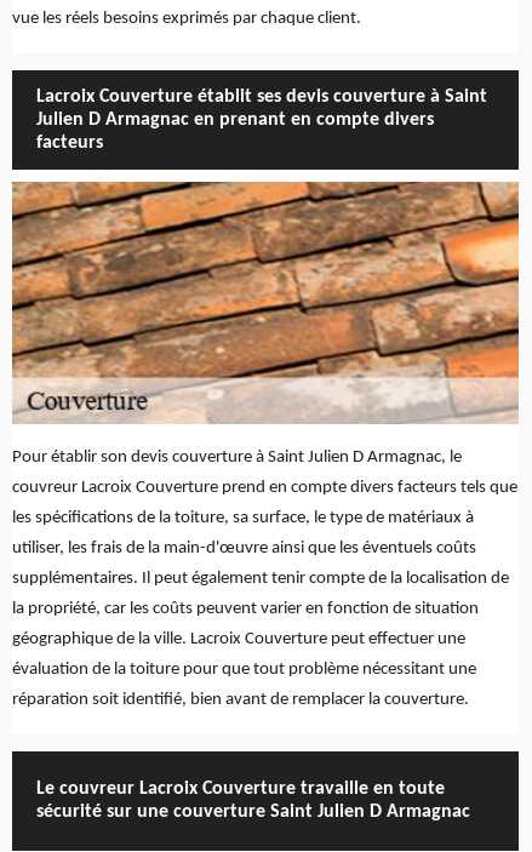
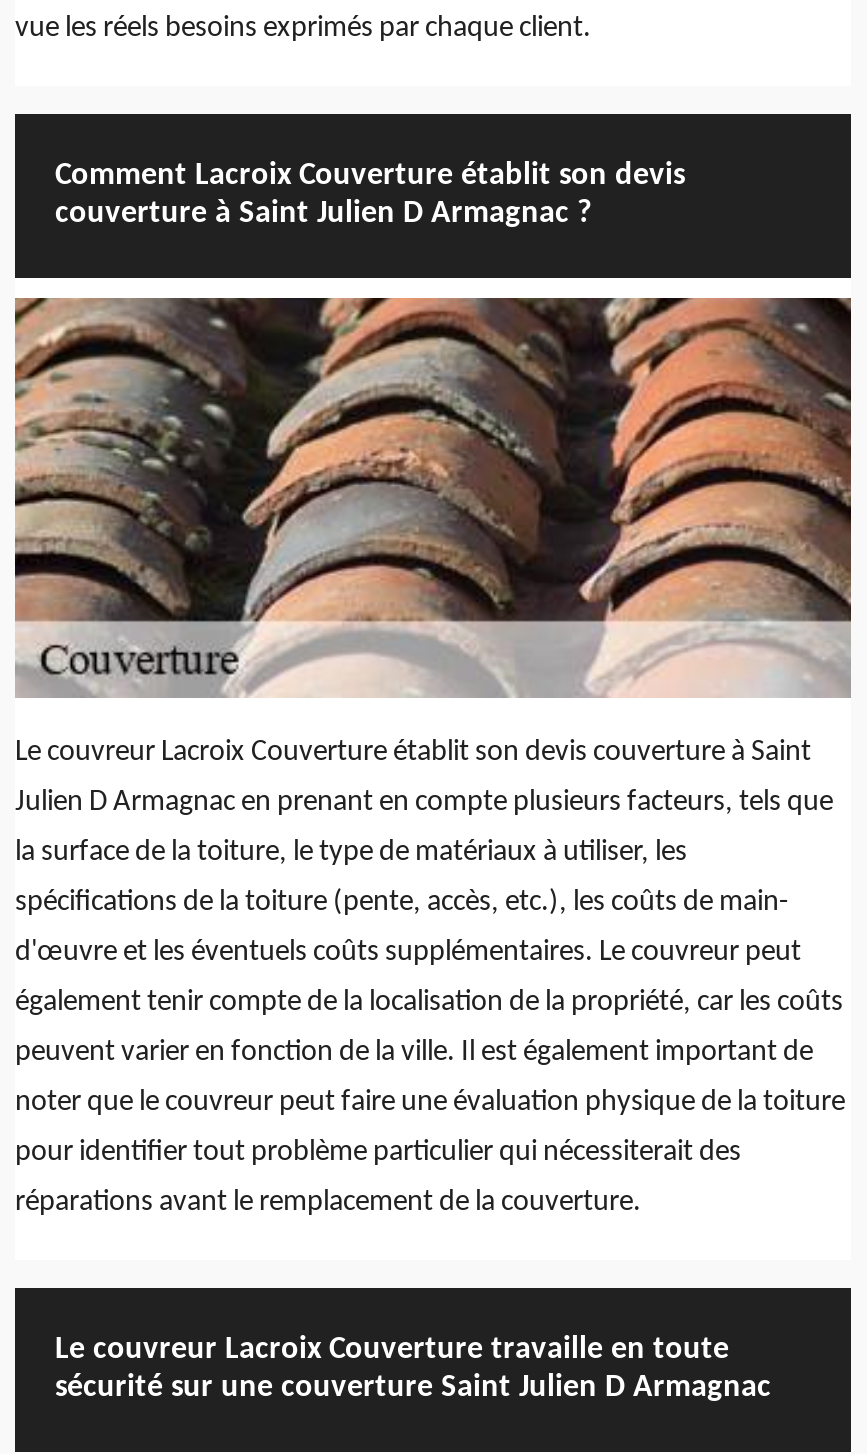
- Lacroix Couverture établit ses devis couverture à Saint
- Julien D Armagnac en prenant en compte divers
- facteurs
+ Comment Lacroix Couverture établit son devis
+ couverture à Saint Julien D Armagnac ?

- [image]
- Pour établir son devis couverture à Saint Julien D Armagnac, le
- couvreur Lacroix Couverture prend en compte divers facteurs tels que
- les spécifications de la toiture, sa surface, le type de matériaux à
- utiliser, les frais de la main-d'œuvre ainsi que les éventuels coûts
- supplémentaires. Il peut également tenir compte de la localisation de
- la propriété, car les coûts peuvent varier en fonction de situation
- géographique de la ville. Lacroix Couverture peut effectuer une
- évaluation de la toiture pour que tout problème nécessitant une
- réparation soit identifié, bien avant de remplacer la couverture.
+ [image]
+ Le couvreur Lacroix Couverture établit son devis couverture à Saint
+ Julien D Armagnac en prenant en compte plusieurs facteurs, tels que
+ la surface de la toiture, le type de matériaux à utiliser, les
+ spécifications de la toiture (pente, accès, etc.), les coûts de main-
+ d'œuvre et les éventuels coûts supplémentaires. Le couvreur peut
+ également tenir compte de la localisation de la propriété, car les coûts
+ peuvent varier en fonction de la ville. Il est également important de
+ noter que le couvreur peut faire une évaluation physique de la toiture
+ pour identifier tout problème particulier qui nécessiterait des
+ réparations avant le remplacement de la couverture.
